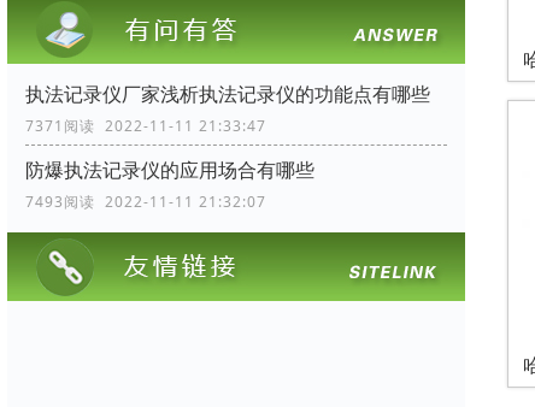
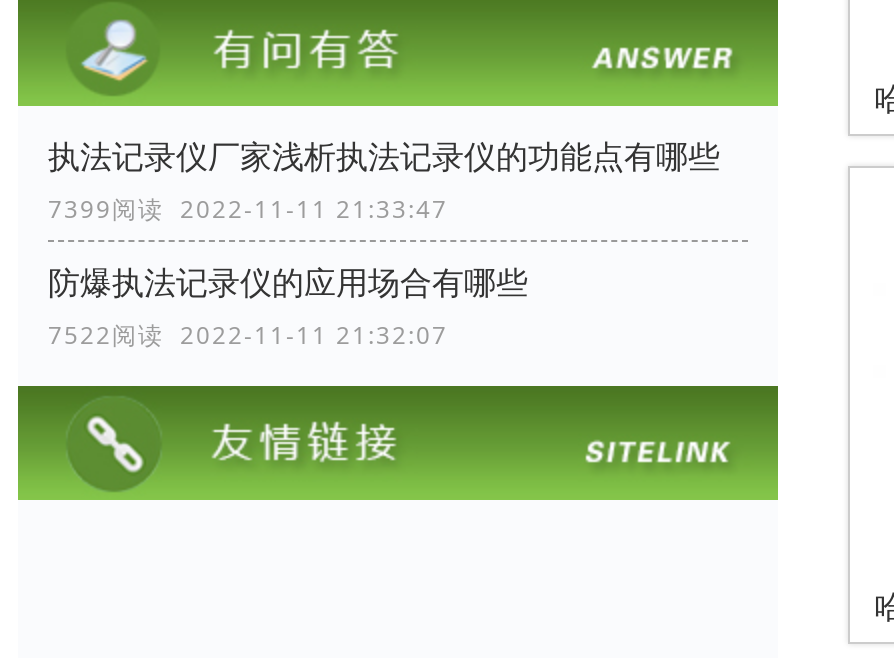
- 7371阅读 2022-11-11 21:33:47
+ 7399阅读 2022-11-11 21:33:47

- 7493阅读 2022-11-11 21:32:07
+ 7522阅读 2022-11-11 21:32:07
